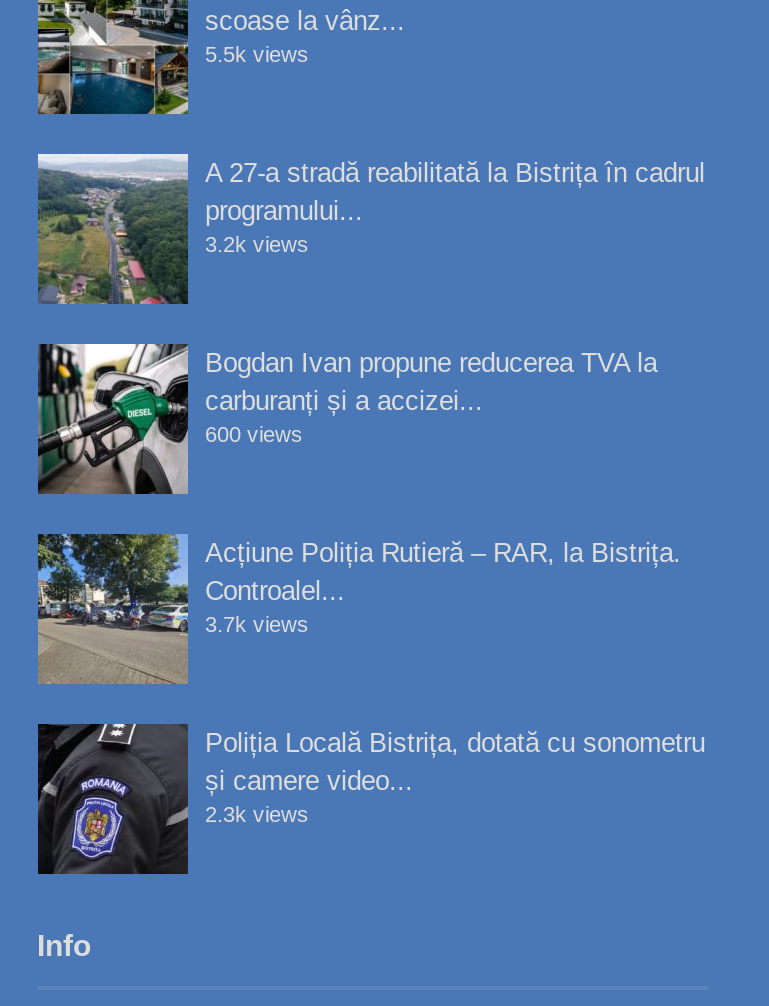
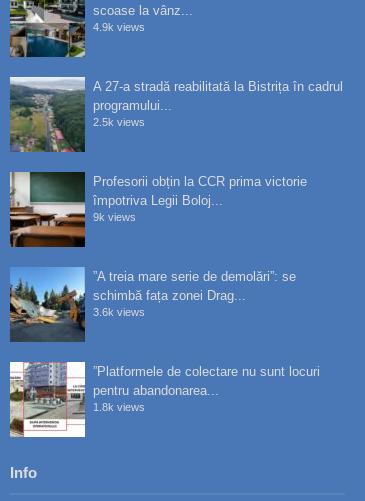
- 5.5k views
+ 4.9k views

- 3.2k views
+ 2.5k views

- [image]
- Bogdan Ivan propune reducerea TVA la
- carburanți și a accizei...
- 600 views
+ [image]
+ Profesorii obțin la CCR prima victorie
+ împotriva Legii Boloj...
+ 9k views

- [image]
- Acțiune Poliția Rutieră – RAR, la Bistrița.
- Controalel...
- 3.7k views
+ [image]
+ ”A treia mare serie de demolări”: se
+ schimbă fața zonei Drag...
+ 3.6k views

- [image]
- Poliția Locală Bistrița, dotată cu sonometru
- și camere video...
- 2.3k views
+ [image]
+ ”Platformele de colectare nu sunt locuri
+ pentru abandonarea...
+ 1.8k views
